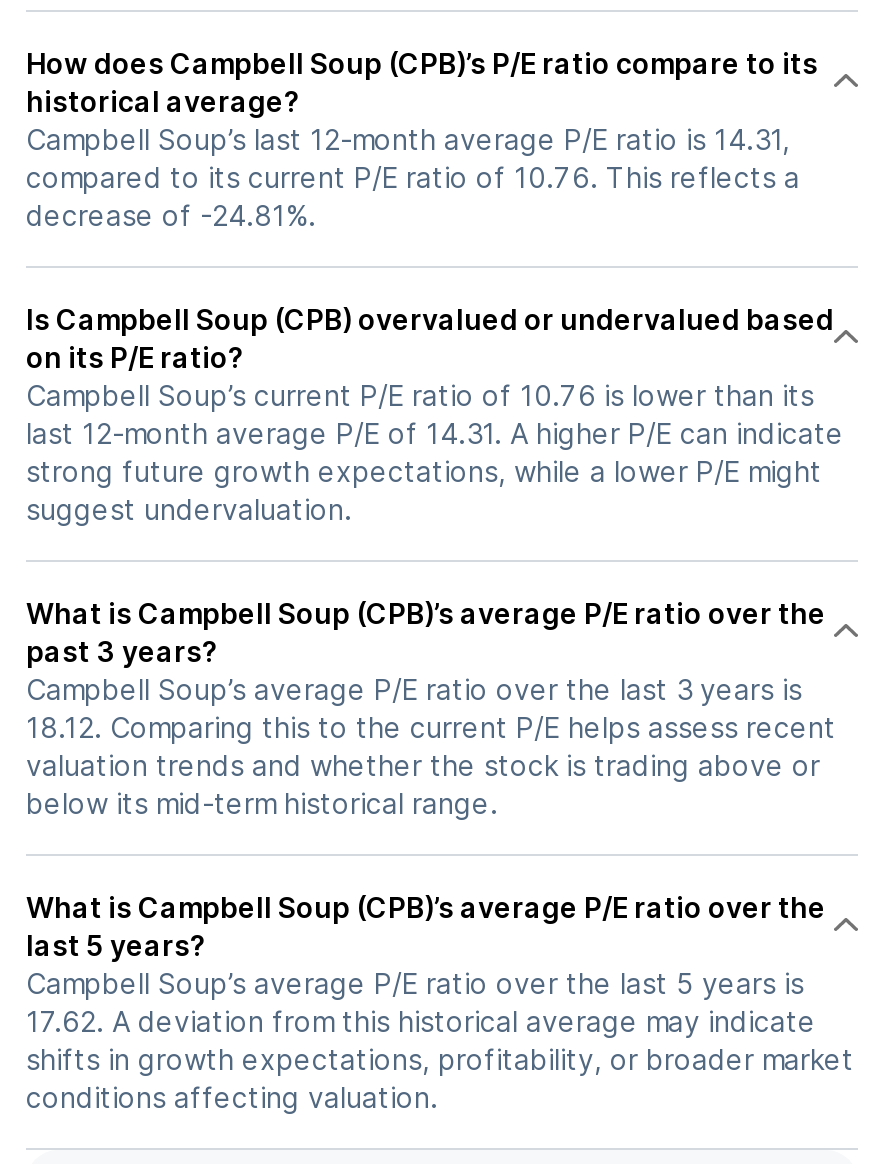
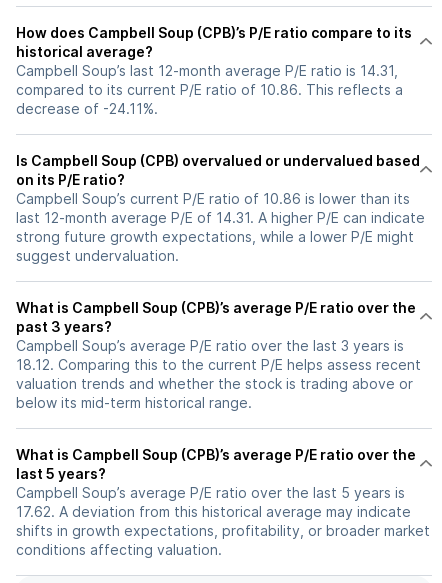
- compared to its current P/E ratio of 10.76. This reflects a
+ compared to its current P/E ratio of 10.86. This reflects a

- decrease of -24.81%.
+ decrease of -24.11%.

- Campbell Soup’s current P/E ratio of 10.76 is lower than its
+ Campbell Soup’s current P/E ratio of 10.86 is lower than its
